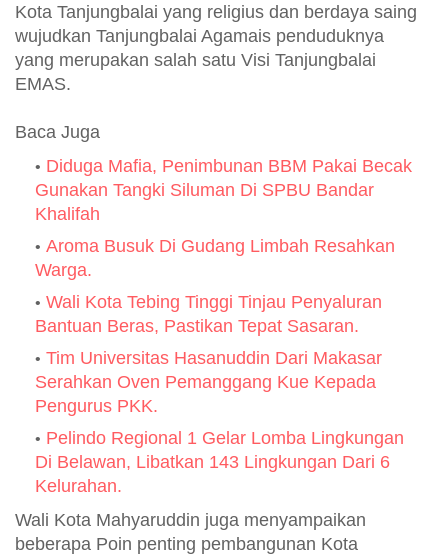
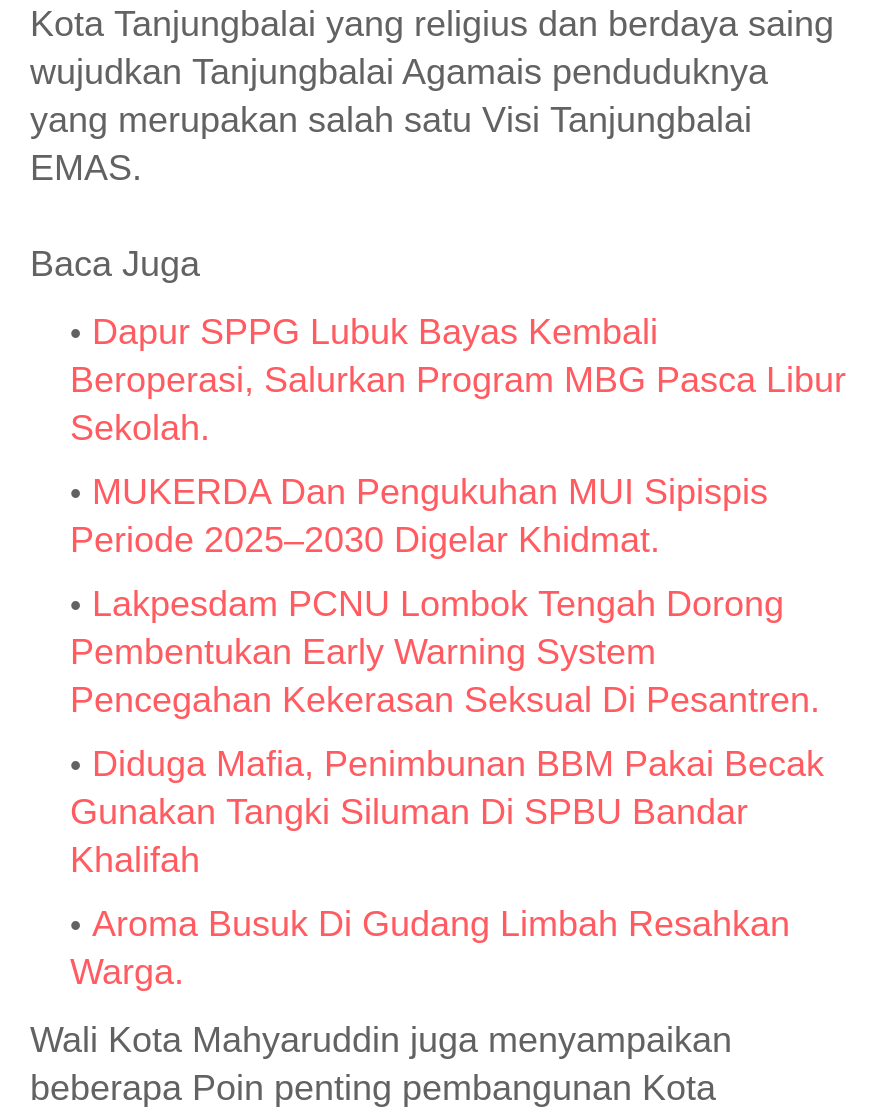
+ Dapur SPPG Lubuk Bayas Kembali
+ Beroperasi, Salurkan Program MBG Pasca Libur
+ Sekolah.
+ MUKERDA Dan Pengukuhan MUI Sipispis
+ Periode 2025–2030 Digelar Khidmat.
+ Lakpesdam PCNU Lombok Tengah Dorong
+ Pembentukan Early Warning System
+ Pencegahan Kekerasan Seksual Di Pesantren.

moved down: Diduga Mafia, Penimbunan BBM Pakai Becak | Gunakan Tangki Siluman Di SPBU Bandar | Khalifah | Aroma Busuk Di Gudang Limbah Resahkan | Warga.

- Wali Kota Tebing Tinggi Tinjau Penyaluran
- Bantuan Beras, Pastikan Tepat Sasaran.
- Tim Universitas Hasanuddin Dari Makasar
- Serahkan Oven Pemanggang Kue Kepada
- Pengurus PKK.
- Pelindo Regional 1 Gelar Lomba Lingkungan
- Di Belawan, Libatkan 143 Lingkungan Dari 6
- Kelurahan.
